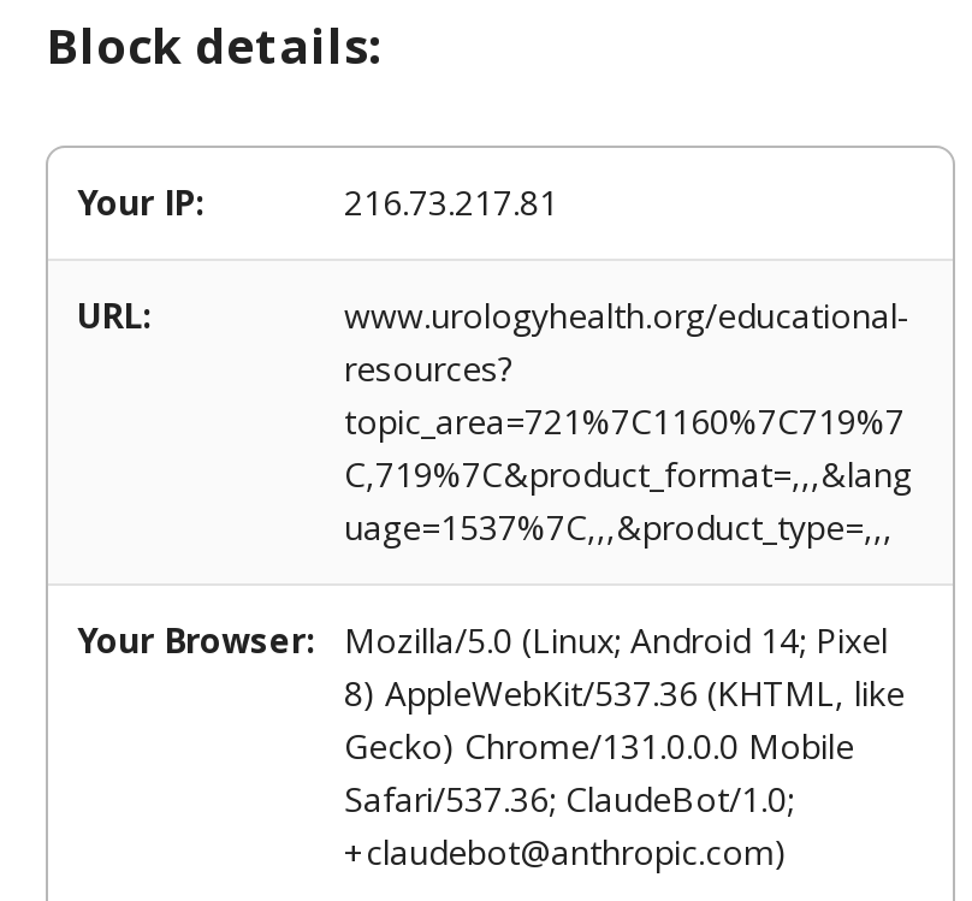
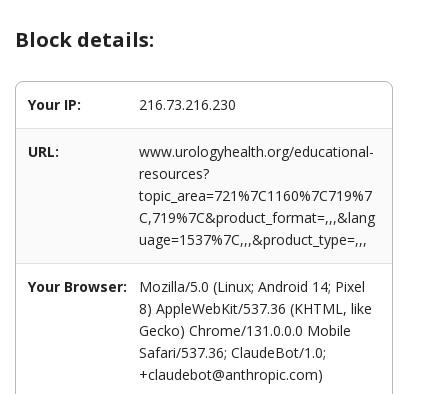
- 216.73.217.81
+ 216.73.216.230
